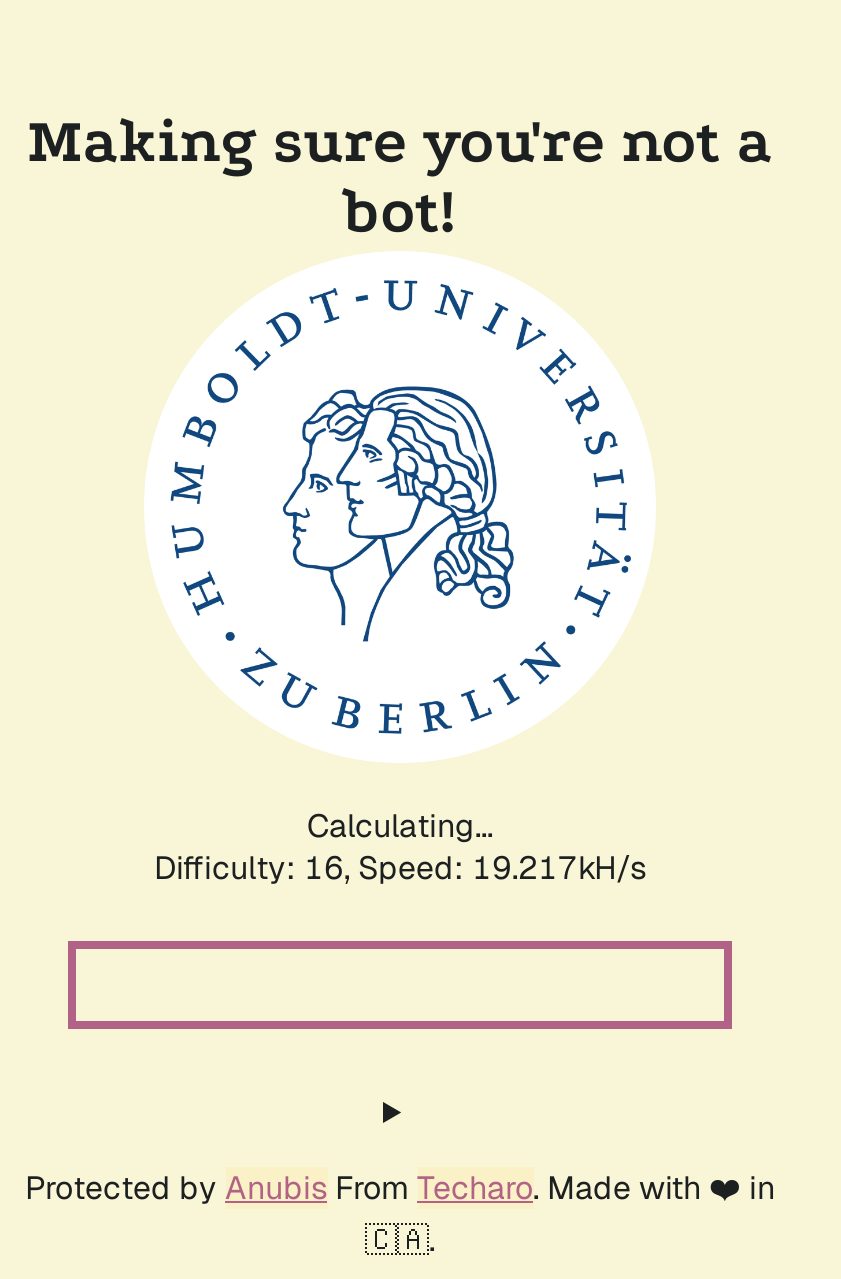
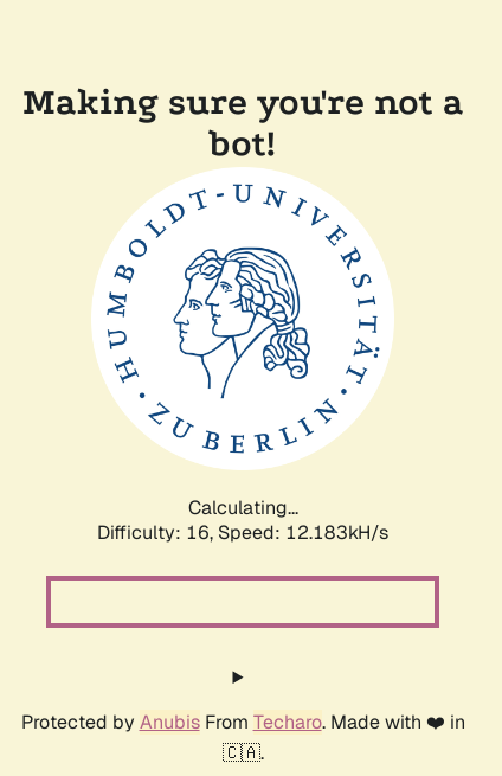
- Difficulty: 16, Speed: 19.217kH/s
+ Difficulty: 16, Speed: 12.183kH/s
